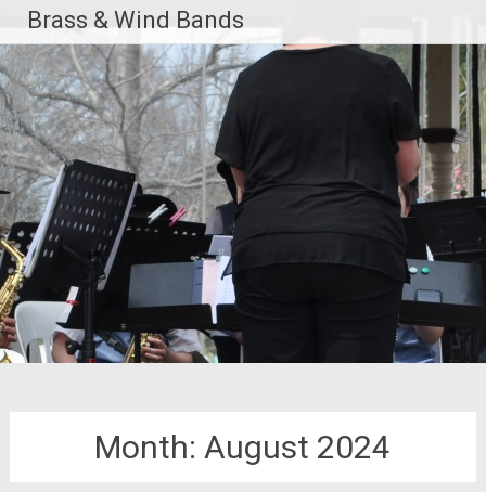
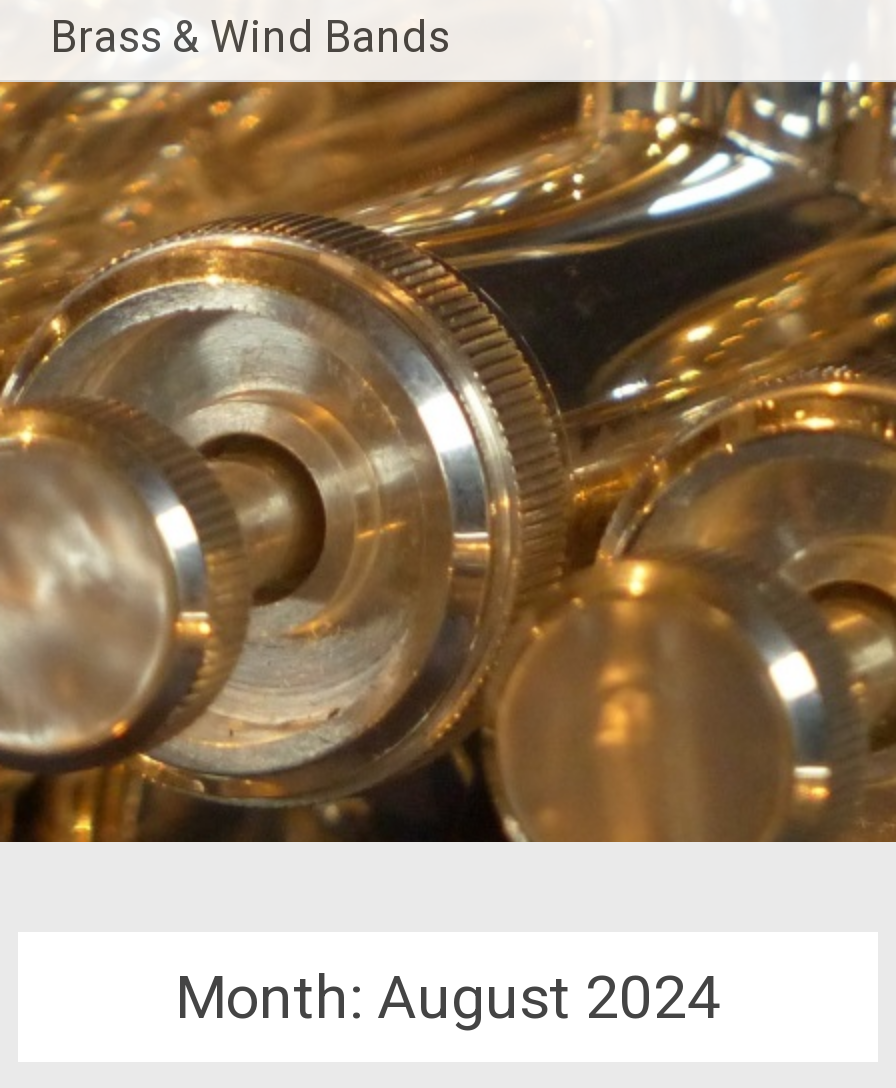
- [image]
+ [image]
